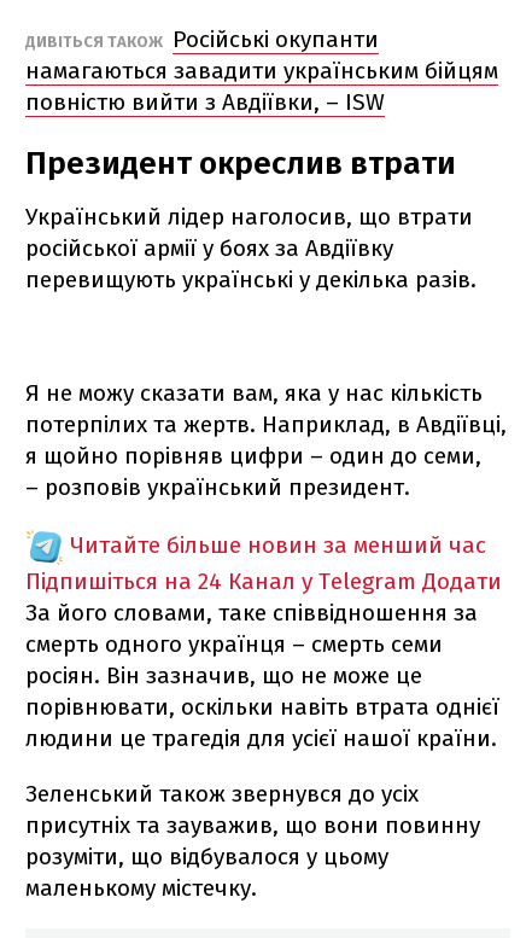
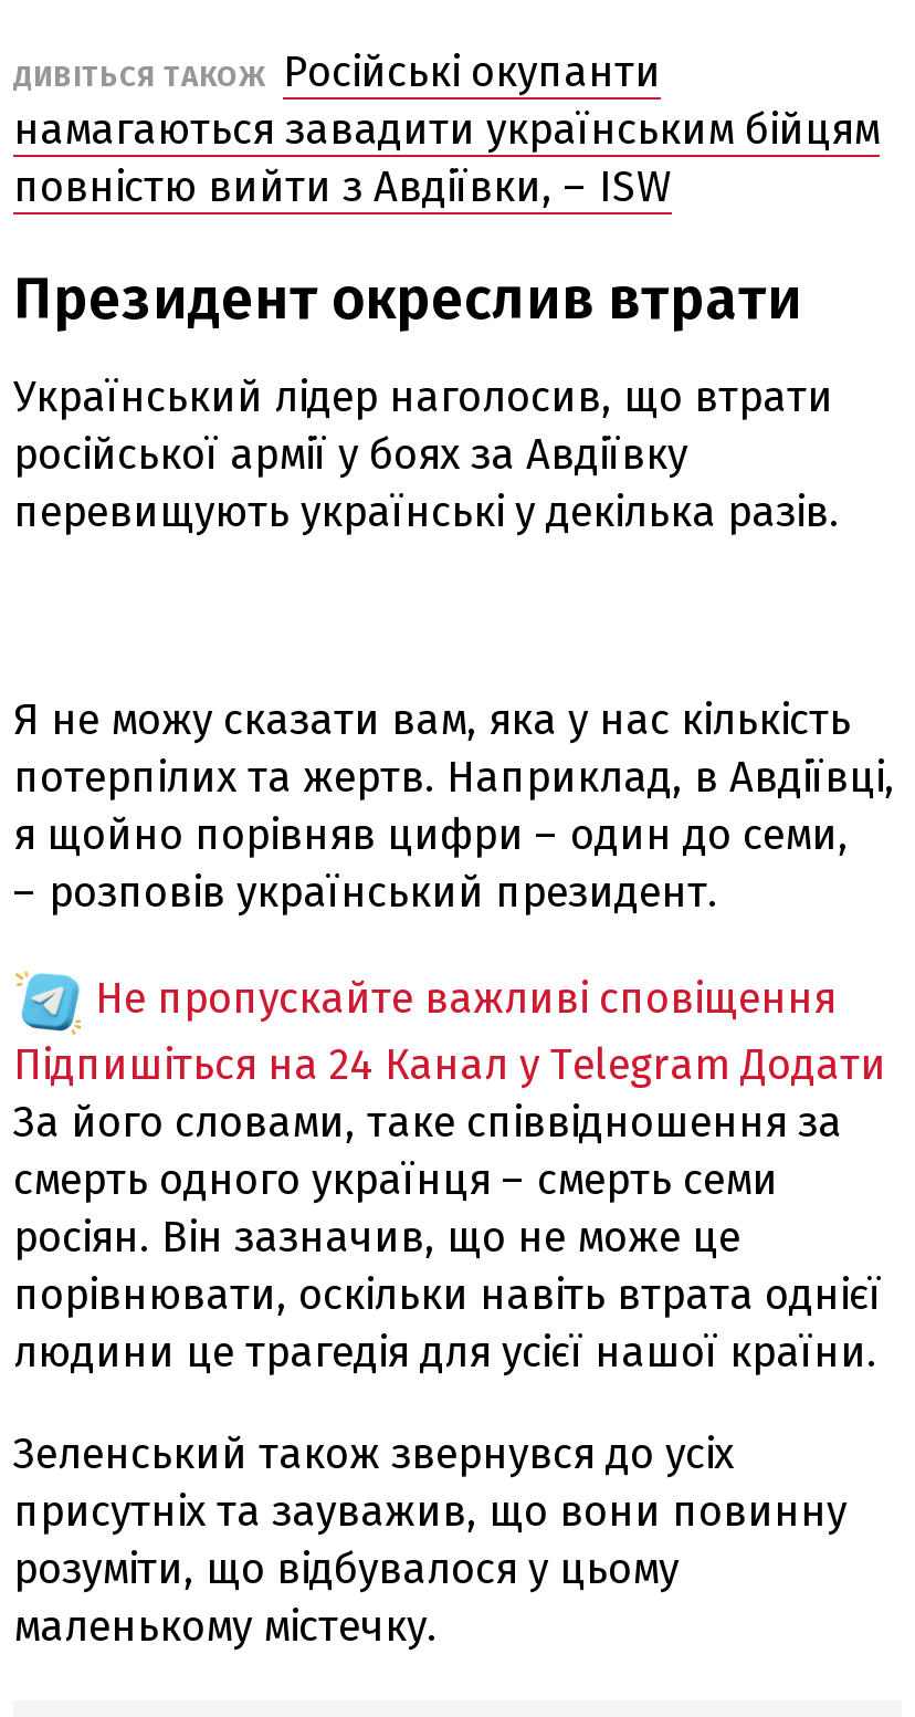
- Читайте більше новин за менший час
+ Не пропускайте важливі сповіщення
